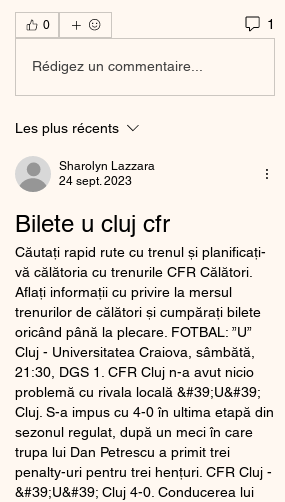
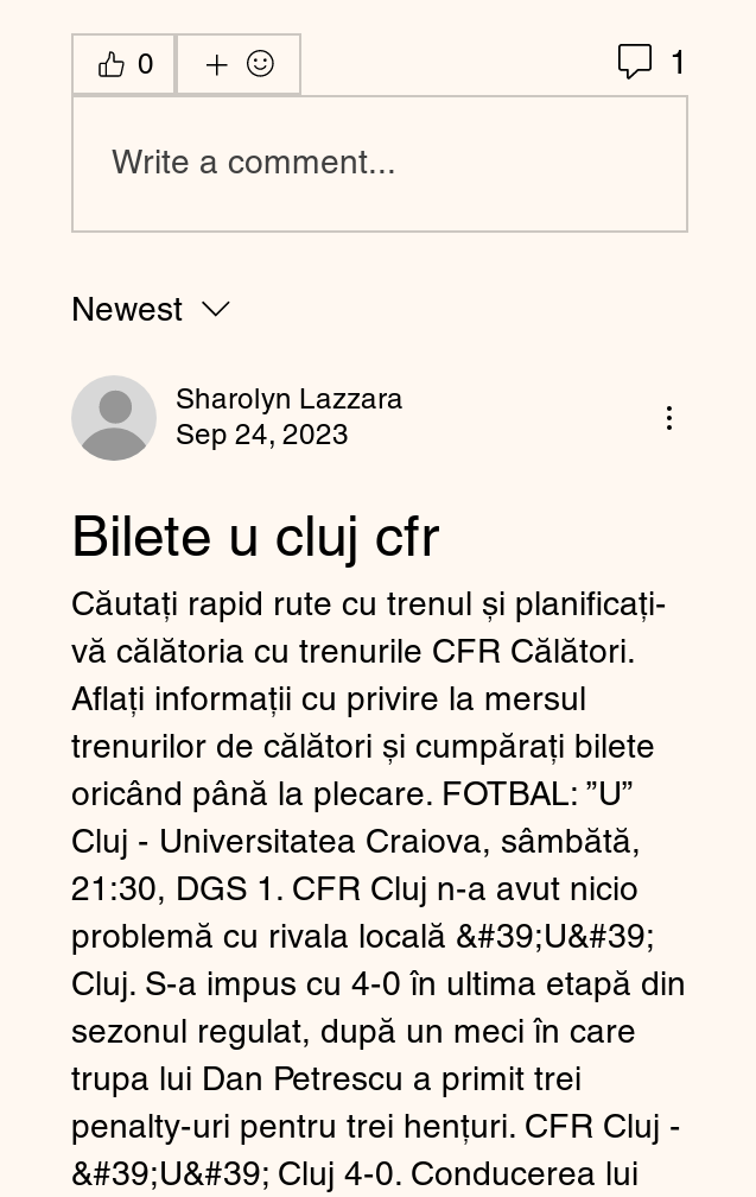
- Rédigez un commentaire...
+ Write a comment...

- Les plus récents
+ Newest

- 24 sept. 2023
+ Sep 24, 2023
